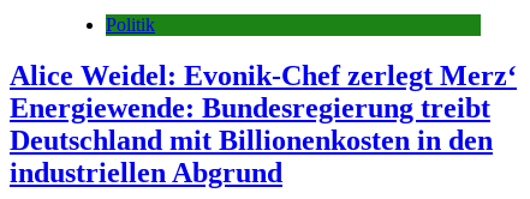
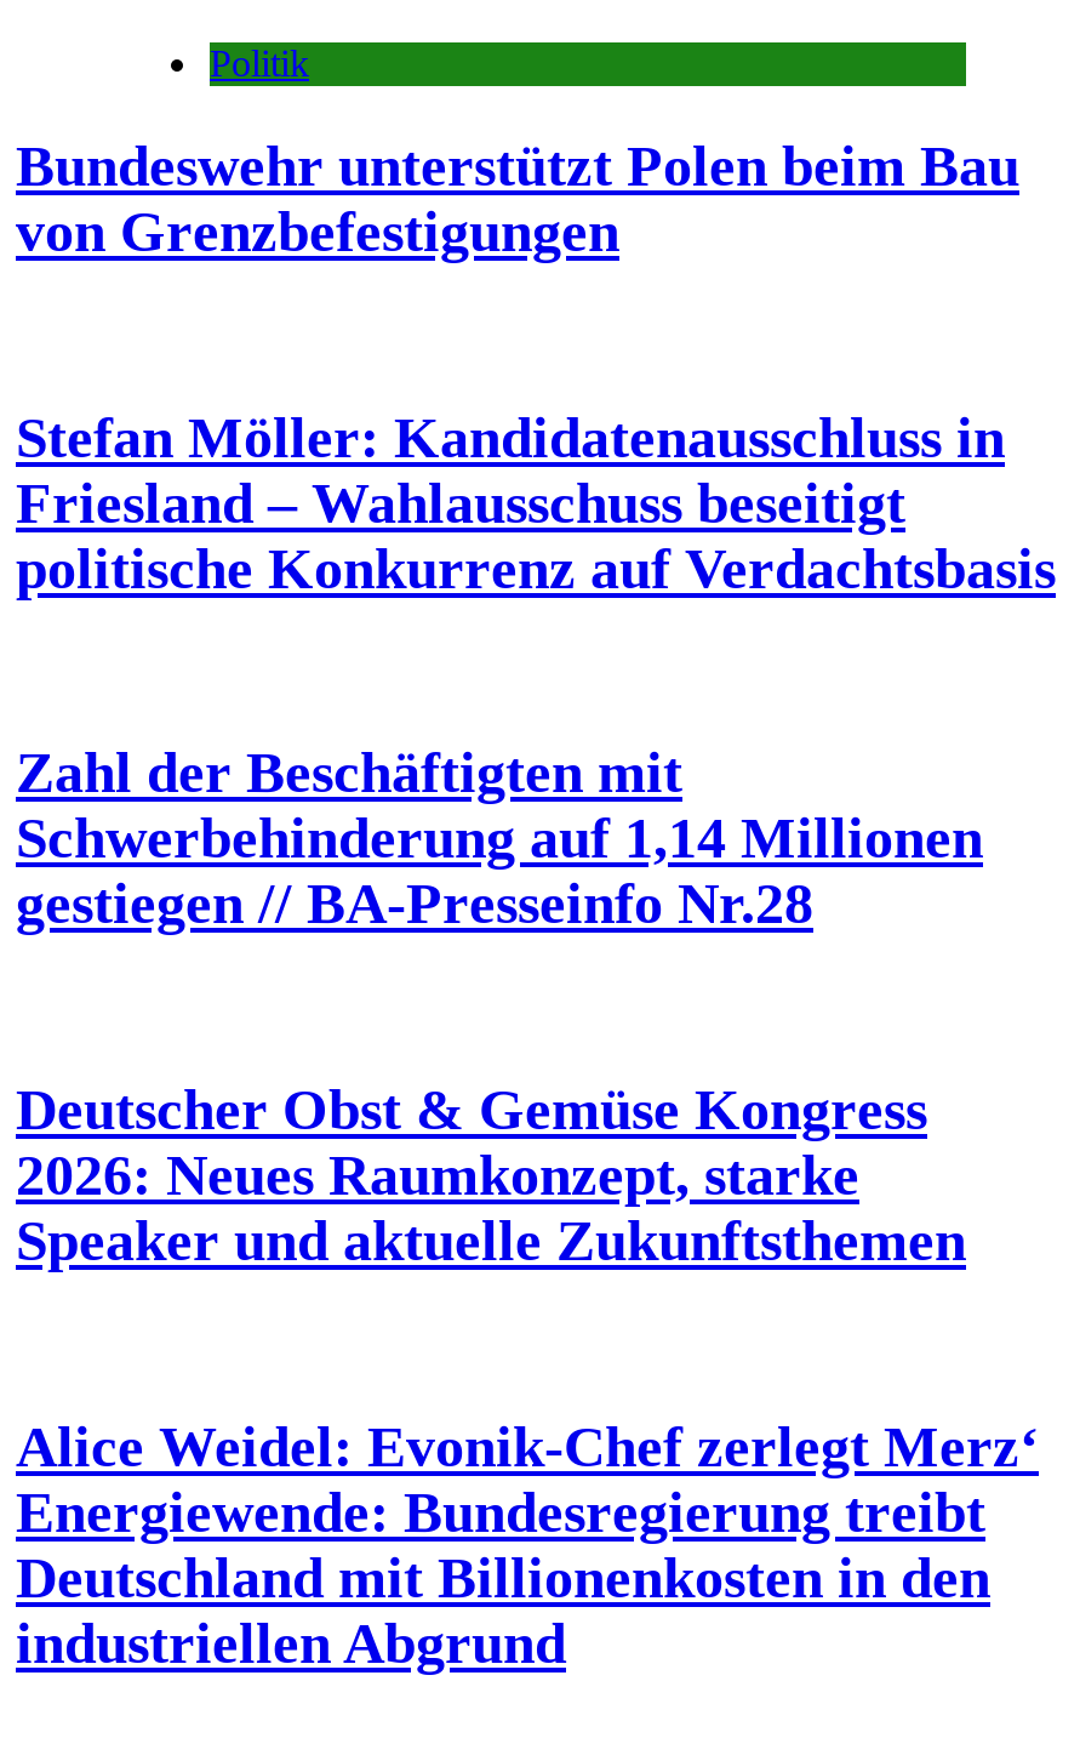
+ Bundeswehr unterstützt Polen beim Bau
+ von Grenzbefestigungen
+ Stefan Möller: Kandidatenausschluss in
+ Friesland – Wahlausschuss beseitigt
+ politische Konkurrenz auf Verdachtsbasis
+ Zahl der Beschäftigten mit
+ Schwerbehinderung auf 1,14 Millionen
+ gestiegen // BA-Presseinfo Nr.28
+ Deutscher Obst & Gemüse Kongress
+ 2026: Neues Raumkonzept, starke
+ Speaker und aktuelle Zukunftsthemen
